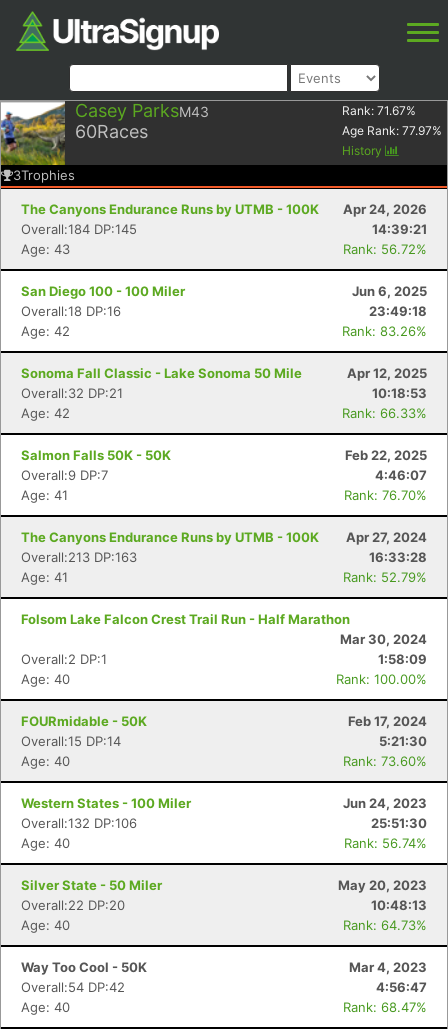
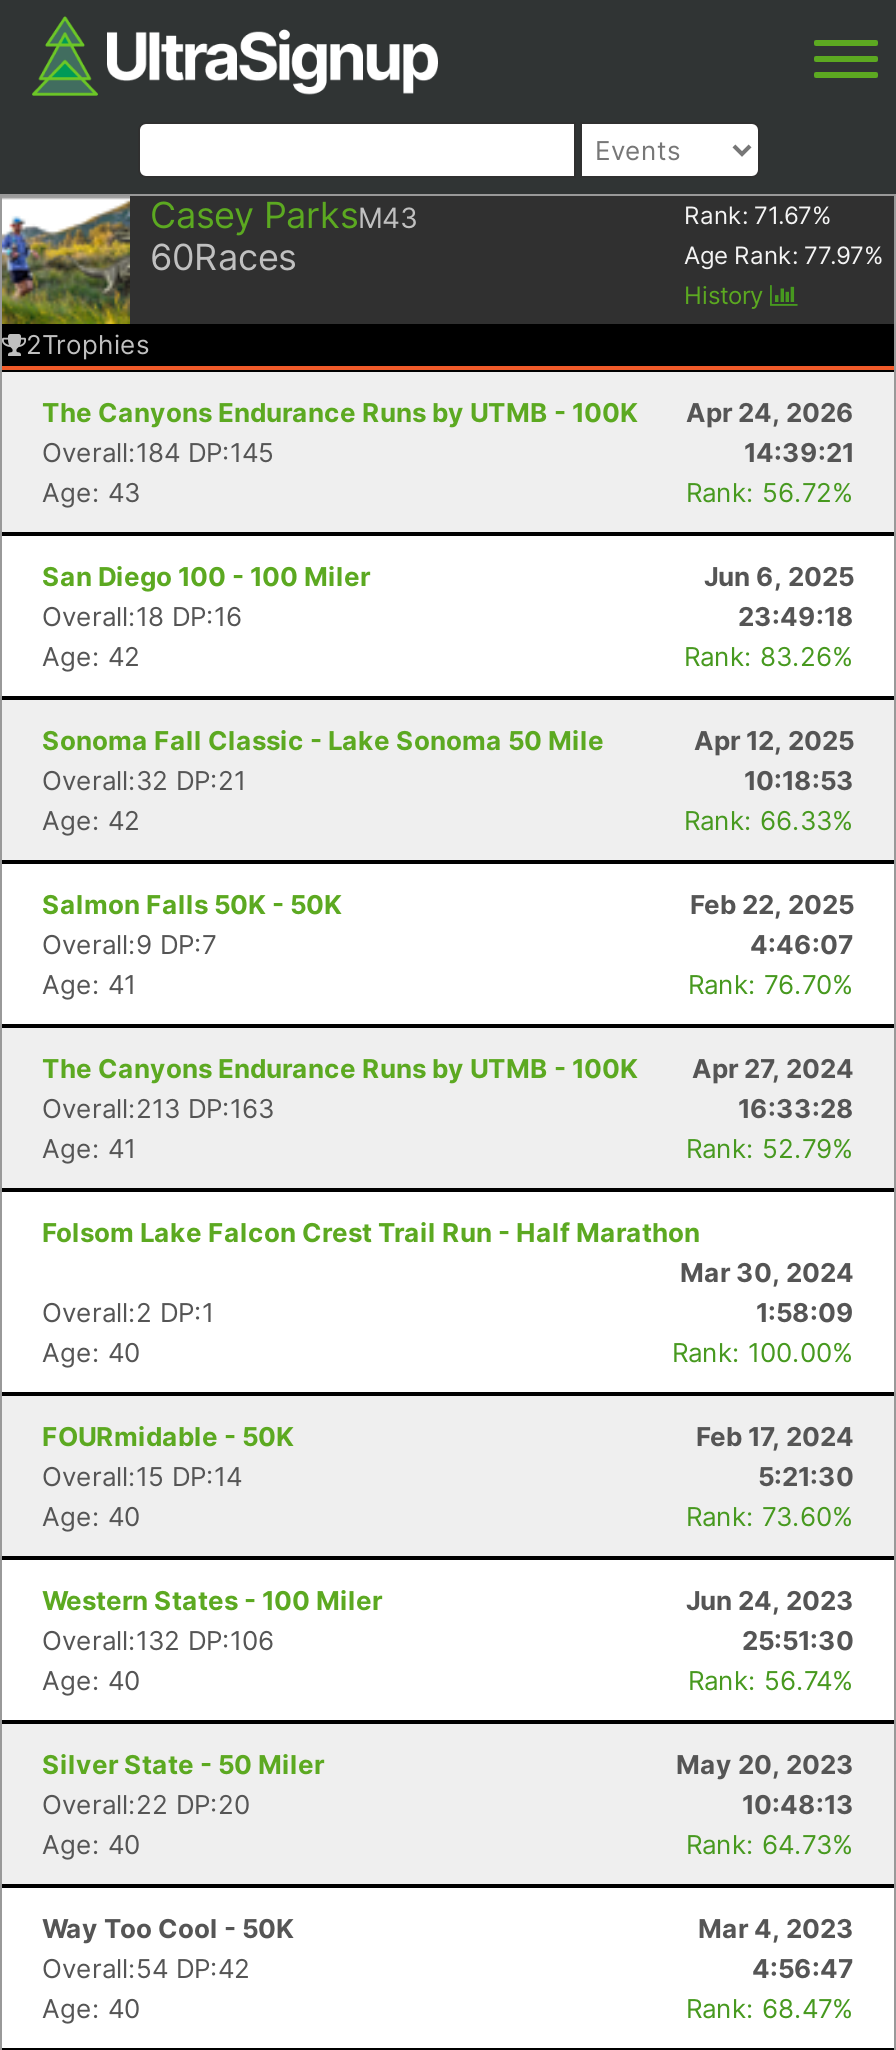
- 3Trophies
+ 2Trophies
